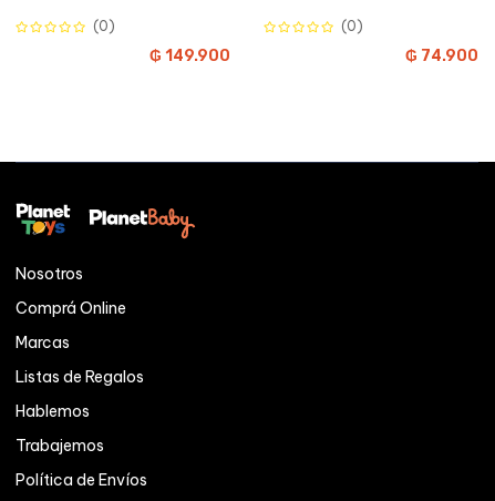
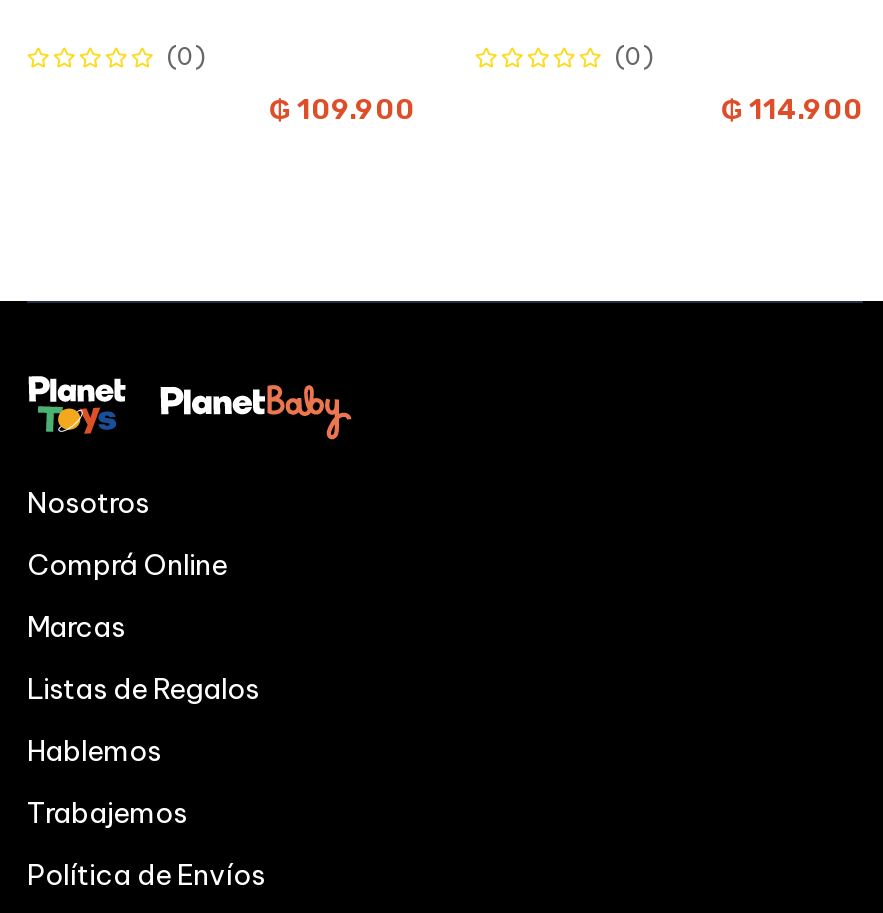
- ₲ 149.900
+ ₲ 109.900

- ₲ 74.900
+ ₲ 114.900
